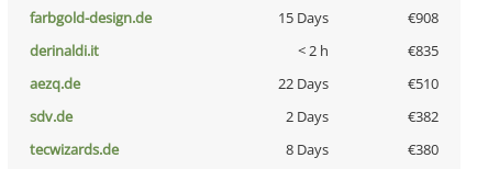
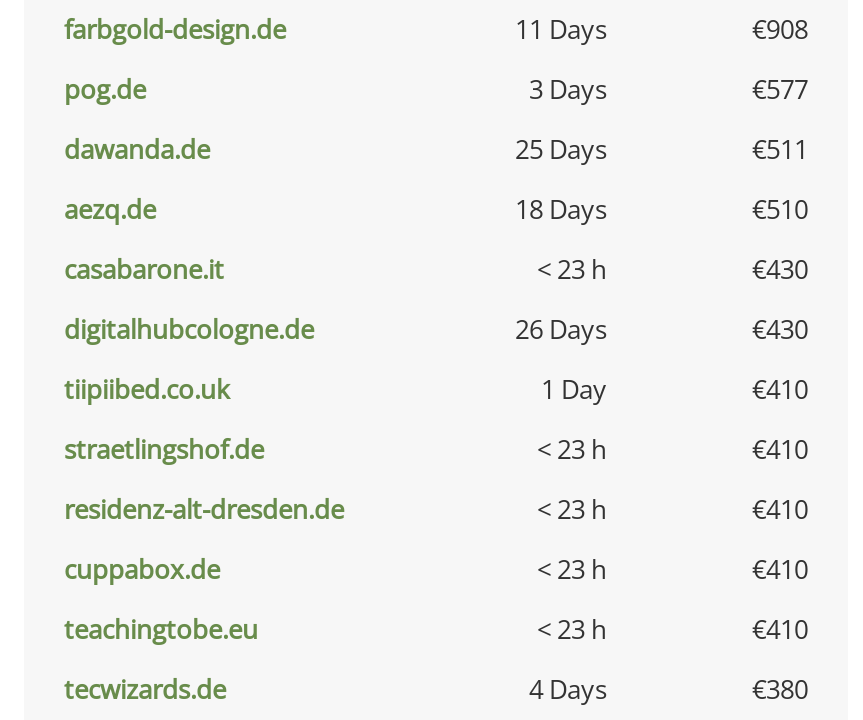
- 15 Days
+ 11 Days

- derinaldi.it
- < 2 h
- €835
+ pog.de
+ 3 Days
+ €577
+ dawanda.de
+ 25 Days
+ €511

- 22 Days
+ 18 Days

- sdv.de
- 2 Days
- €382
+ casabarone.it
+ < 23 h
+ €430
+ digitalhubcologne.de
+ 26 Days
+ €430
+ tiipiibed.co.uk
+ 1 Day
+ €410
+ straetlingshof.de
+ < 23 h
+ €410
+ residenz-alt-dresden.de
+ < 23 h
+ €410
+ cuppabox.de
+ < 23 h
+ €410
+ teachingtobe.eu
+ < 23 h
+ €410

- 8 Days
+ 4 Days
